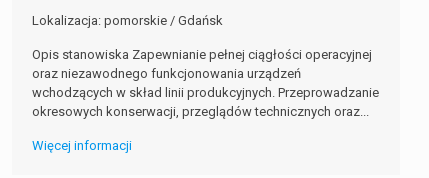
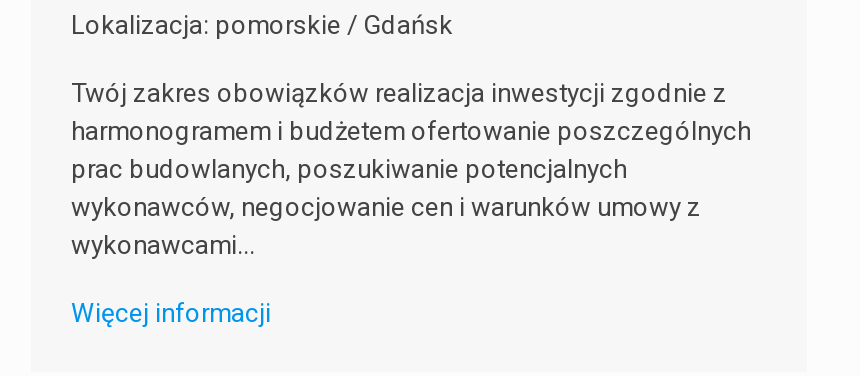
- Opis stanowiska Zapewnianie pełnej ciągłości operacyjnej
- oraz niezawodnego funkcjonowania urządzeń
- wchodzących w skład linii produkcyjnych. Przeprowadzanie
- okresowych konserwacji, przeglądów technicznych oraz...
+ Twój zakres obowiązków realizacja inwestycji zgodnie z
+ harmonogramem i budżetem ofertowanie poszczególnych
+ prac budowlanych, poszukiwanie potencjalnych
+ wykonawców, negocjowanie cen i warunków umowy z
+ wykonawcami...
